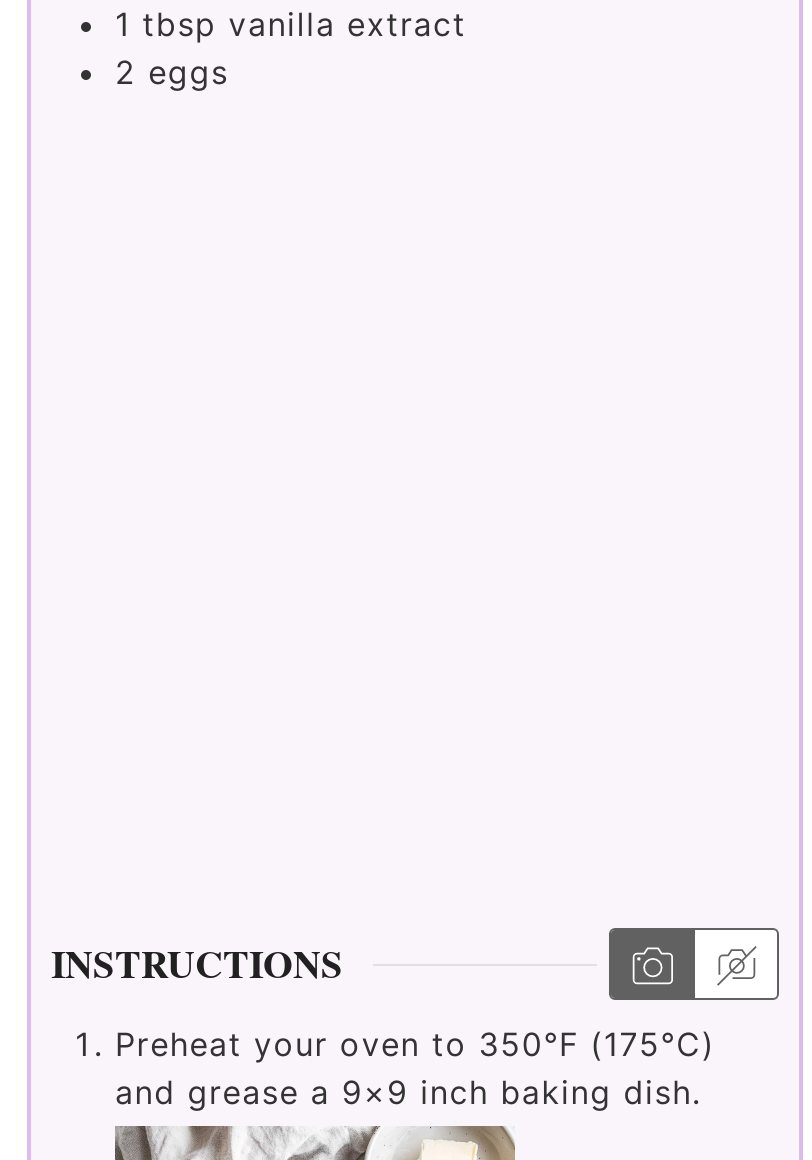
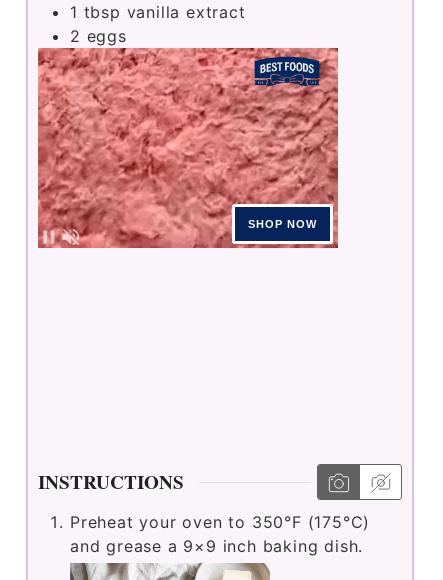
+ [image]
